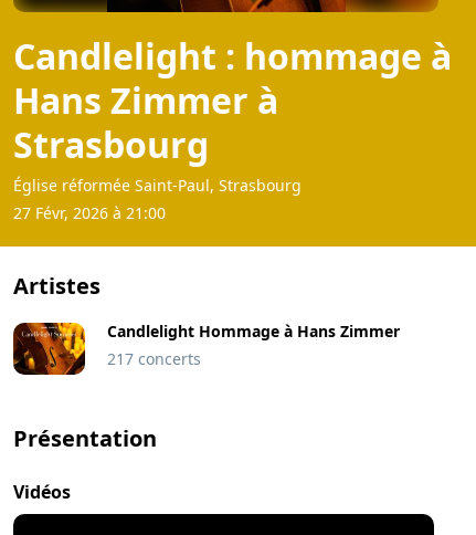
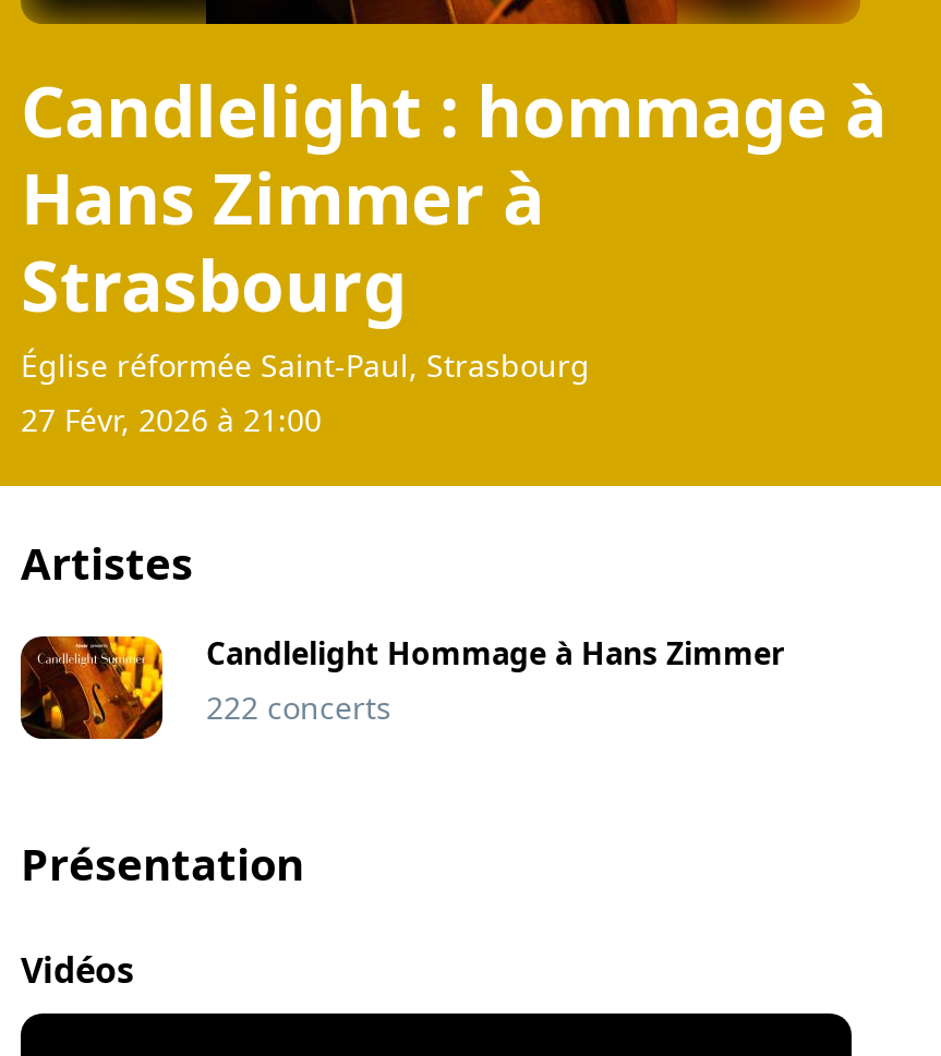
- 217 concerts
+ 222 concerts
